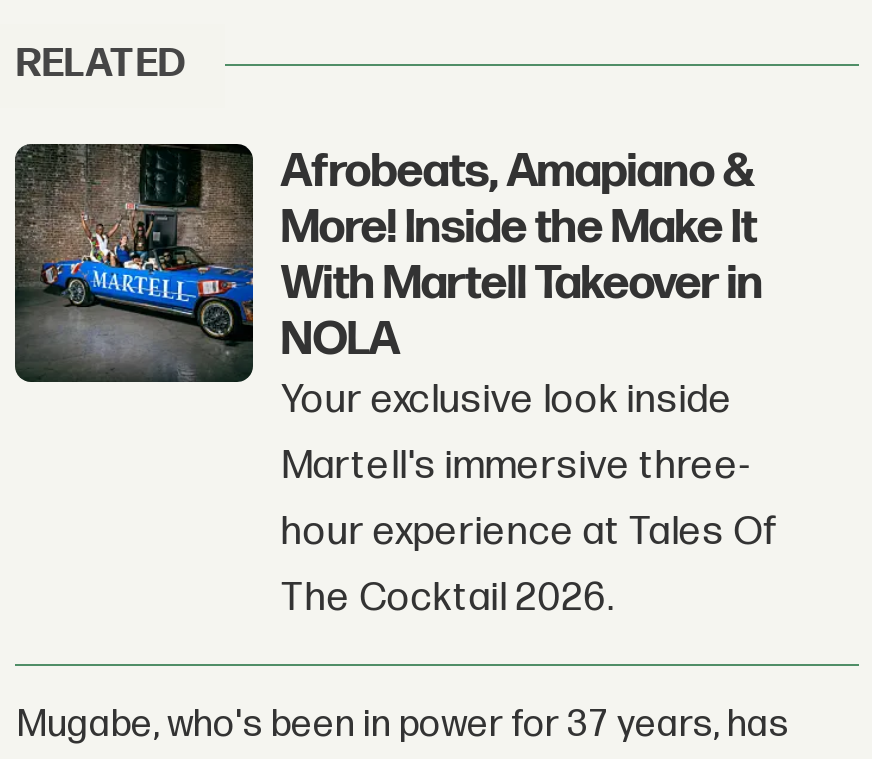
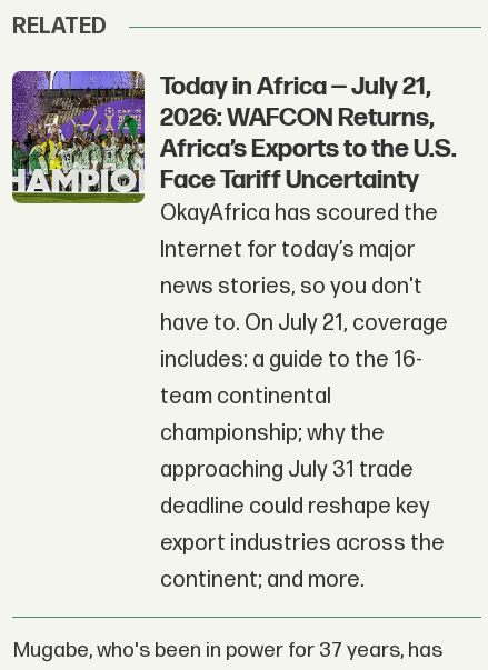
- [image]
- Afrobeats, Amapiano &
- More! Inside the Make It
- With Martell Takeover in
- NOLA
- Your exclusive look inside
- Martell's immersive three-
- hour experience at Tales Of
- The Cocktail 2026.
+ [image]
+ Today in Africa — July 21,
+ 2026: WAFCON Returns,
+ Africa’s Exports to the U.S.
+ Face Tariff Uncertainty
+ OkayAfrica has scoured the
+ Internet for today’s major
+ news stories, so you don't
+ have to. On July 21, coverage
+ includes: a guide to the 16-
+ team continental
+ championship; why the
+ approaching July 31 trade
+ deadline could reshape key
+ export industries across the
+ continent; and more.
